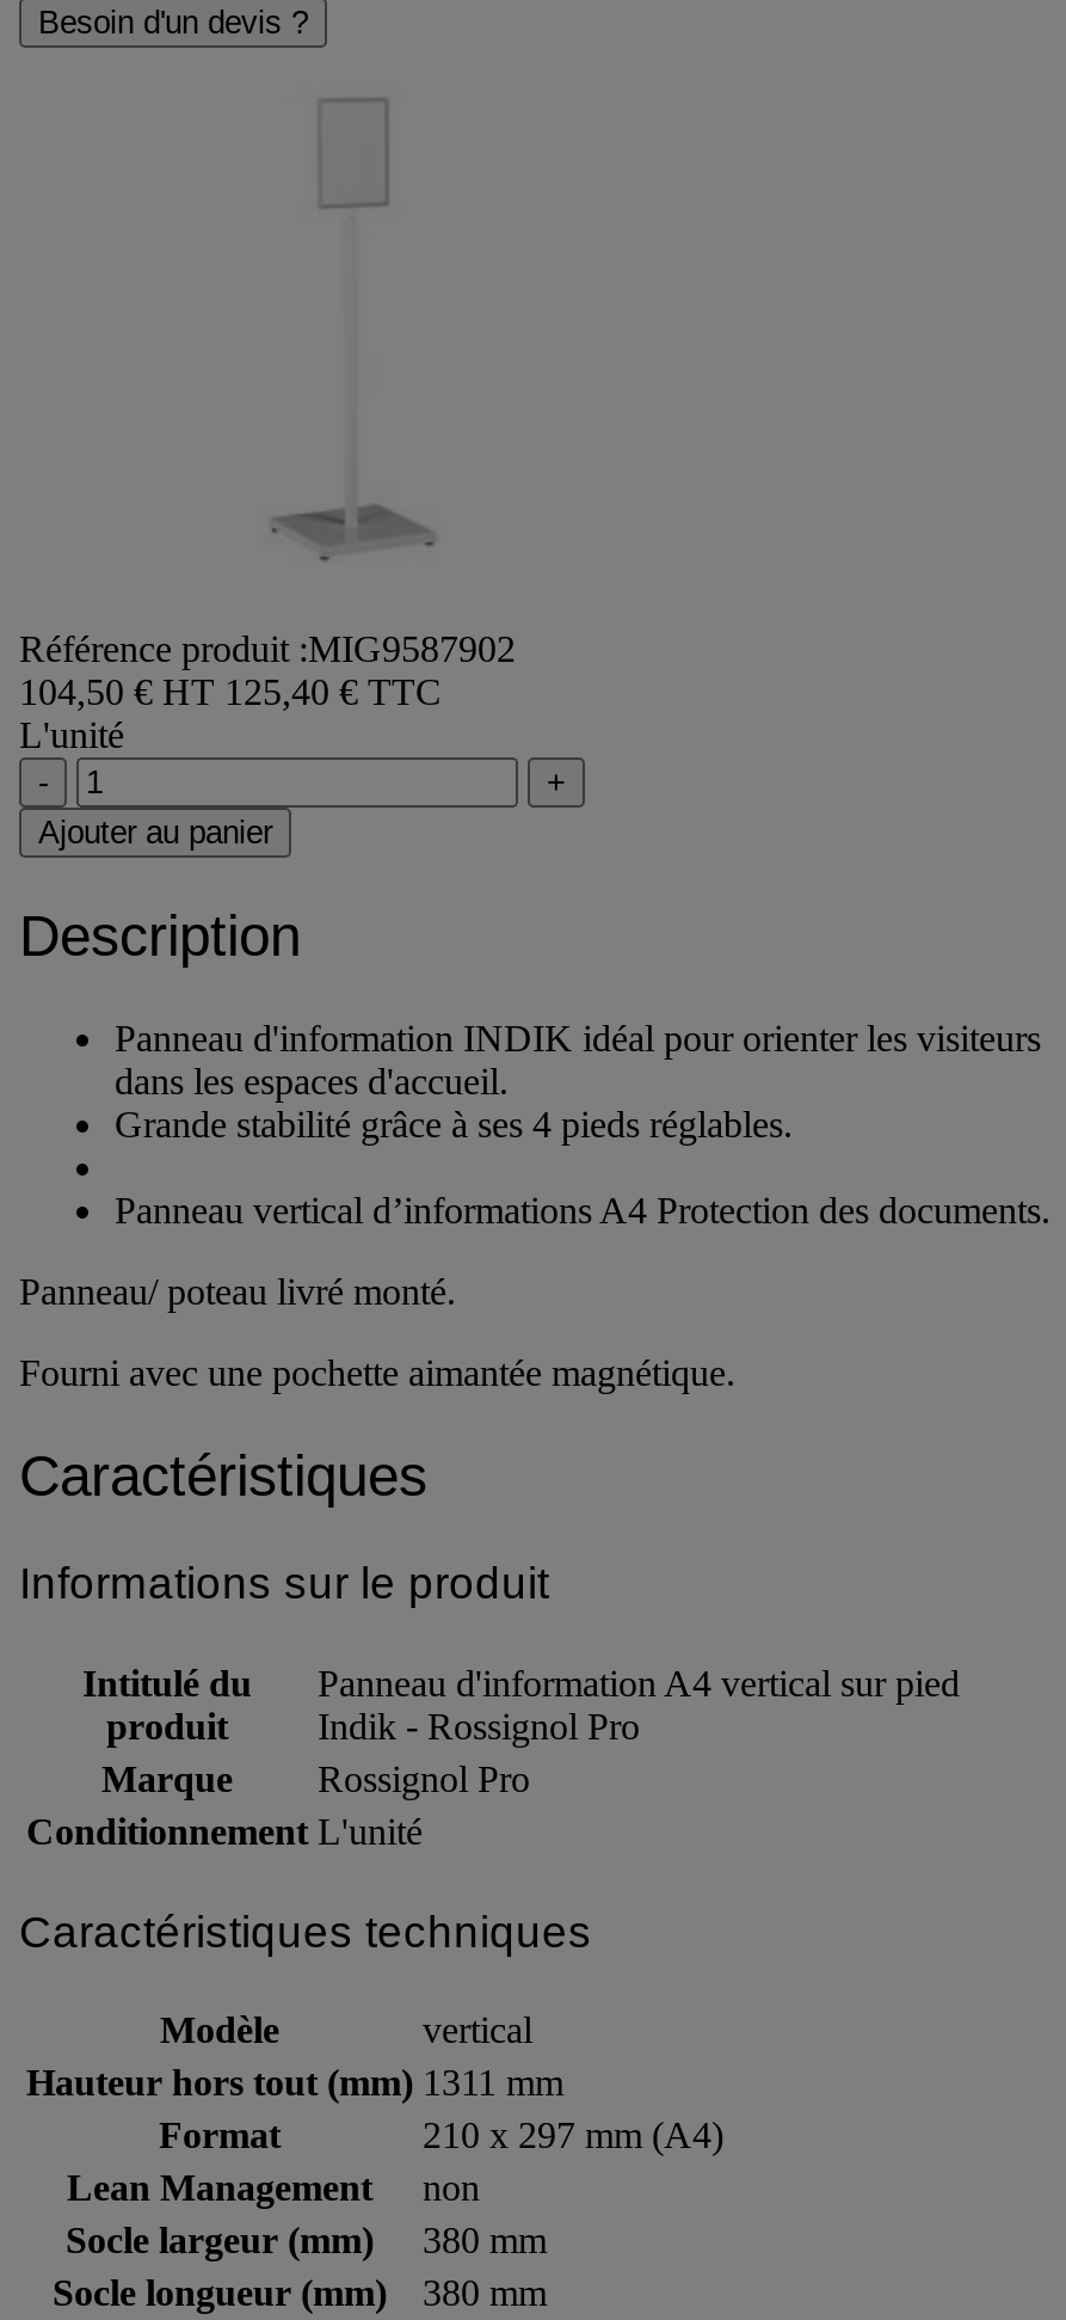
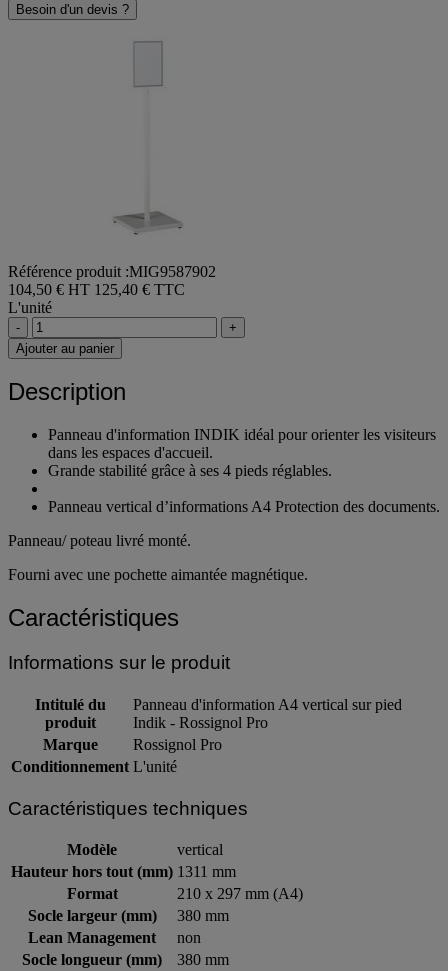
moved down: Lean Management | non

moved up: Socle largeur (mm) | 380 mm
